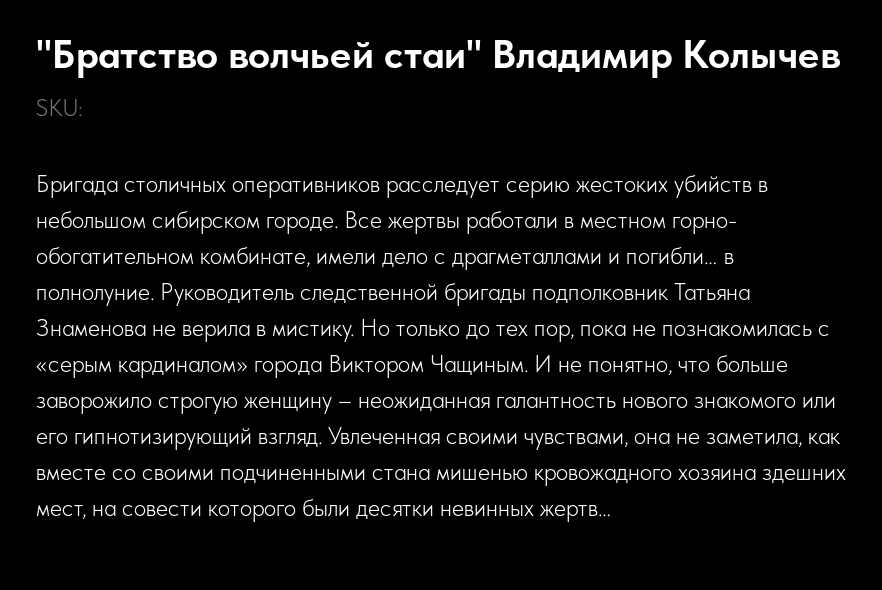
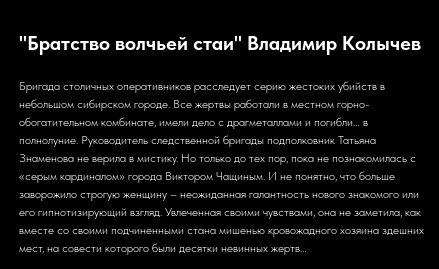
- SKU:
